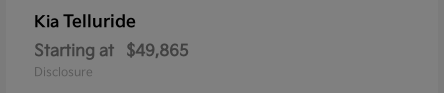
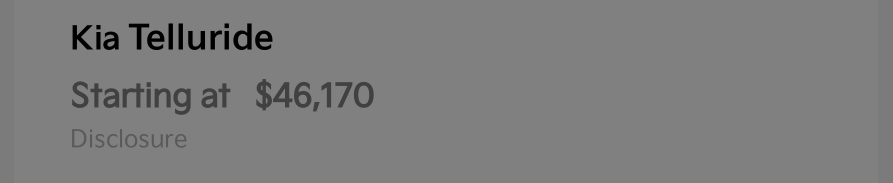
- Starting at $49,865
+ Starting at $46,170
